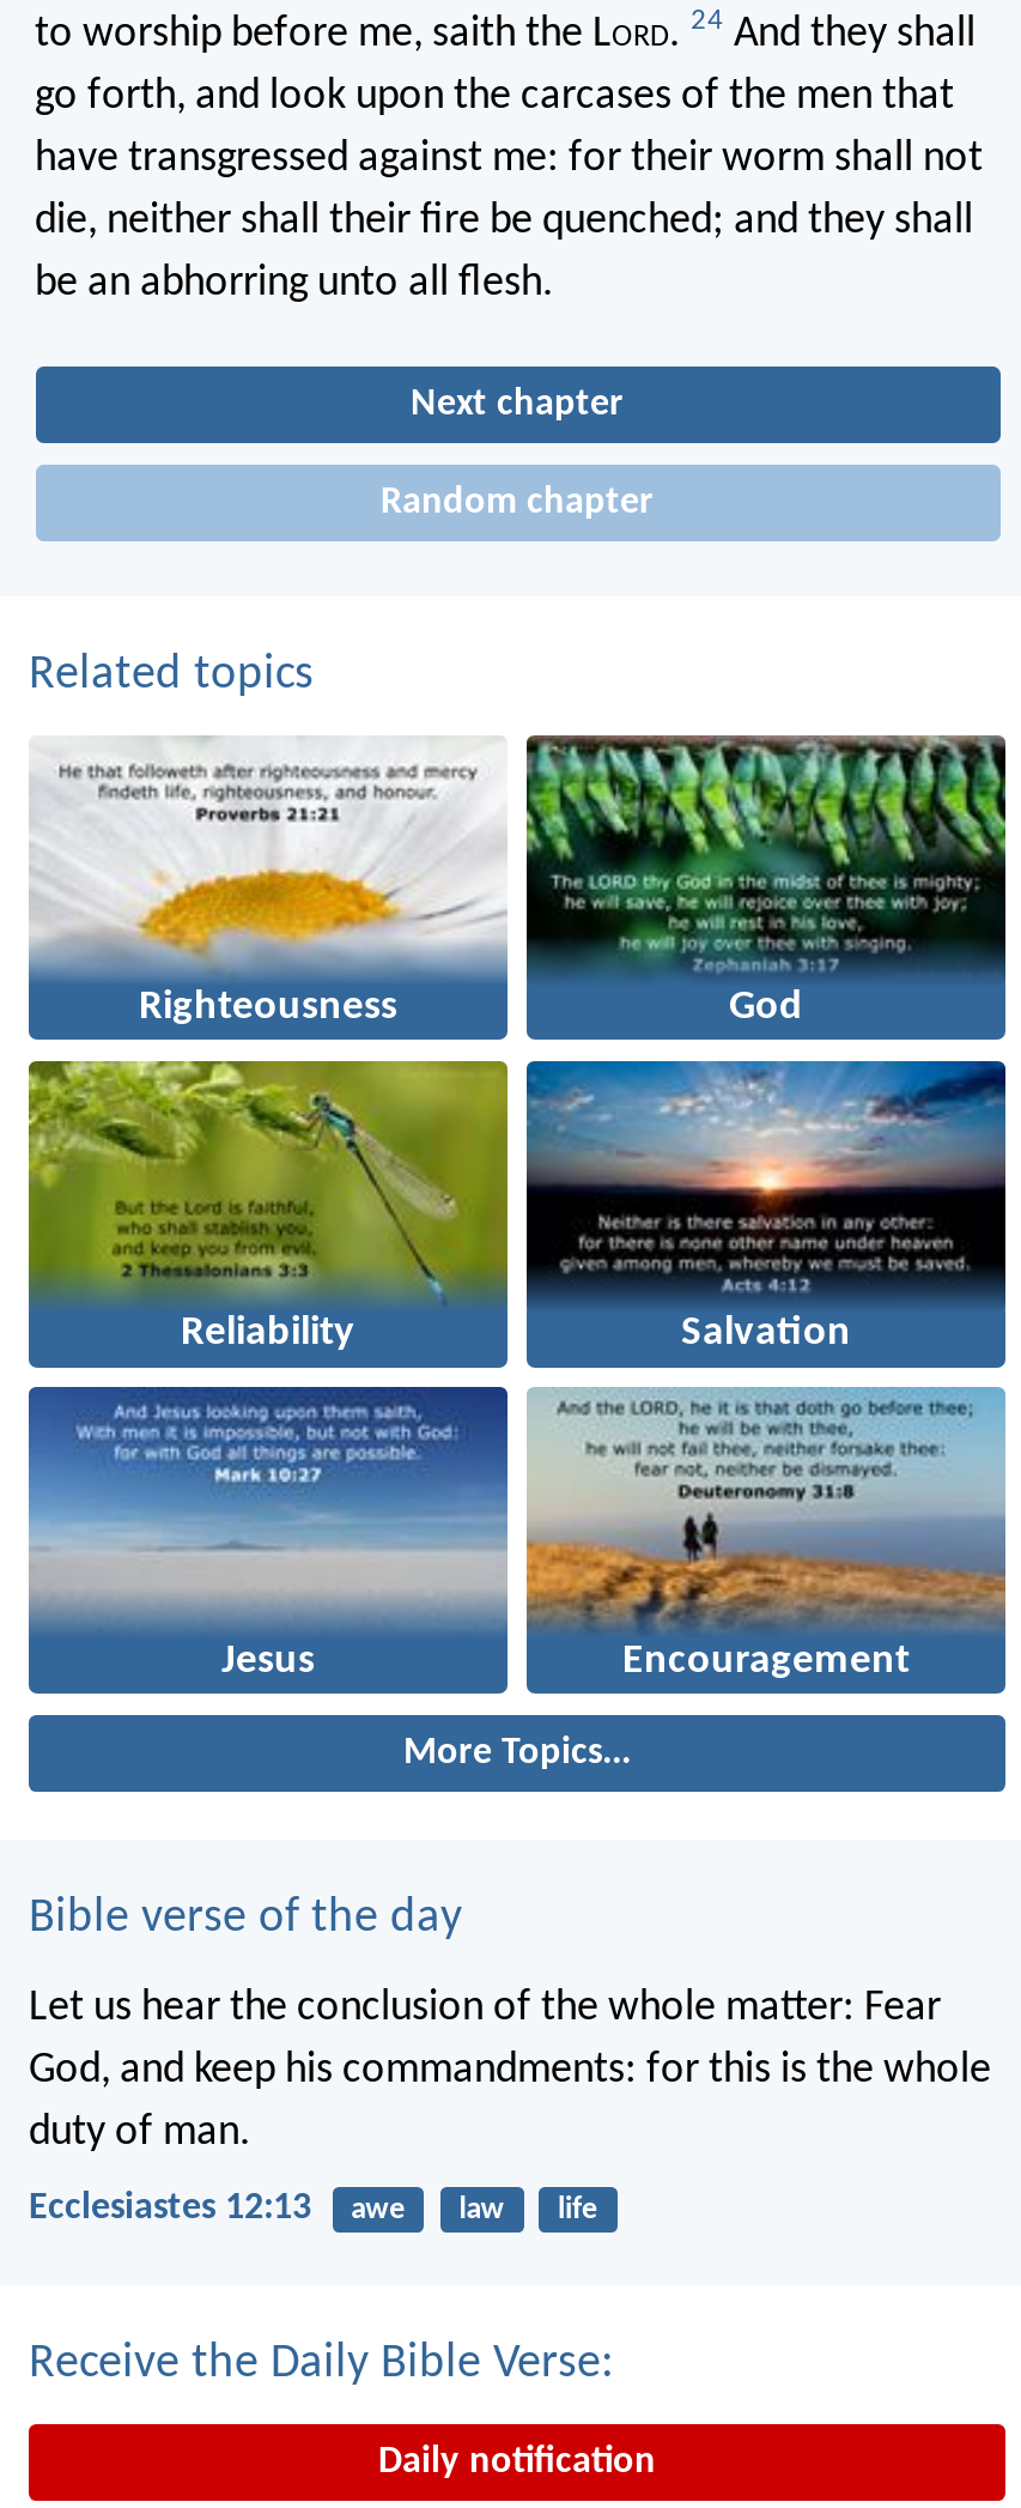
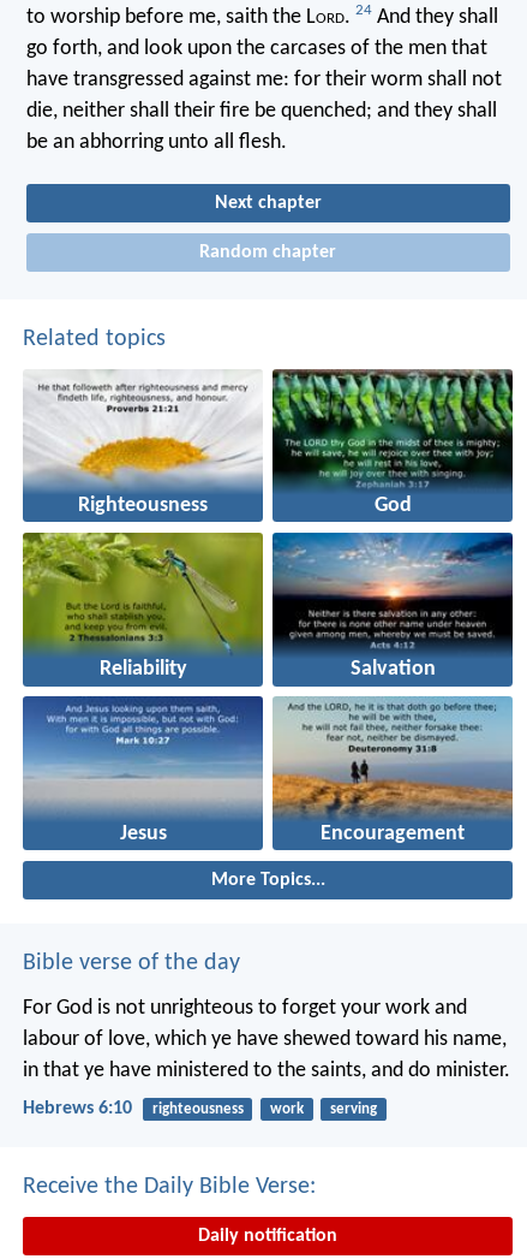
- Let us hear the conclusion of the whole matter: Fear
- God, and keep his commandments: for this is the whole
- duty of man.
+ For God is not unrighteous to forget your work and
+ labour of love, which ye have shewed toward his name,
+ in that ye have ministered to the saints, and do minister.

- Ecclesiastes 12:13
- awe
- law
- life
+ Hebrews 6:10
+ righteousness
+ work
+ serving
